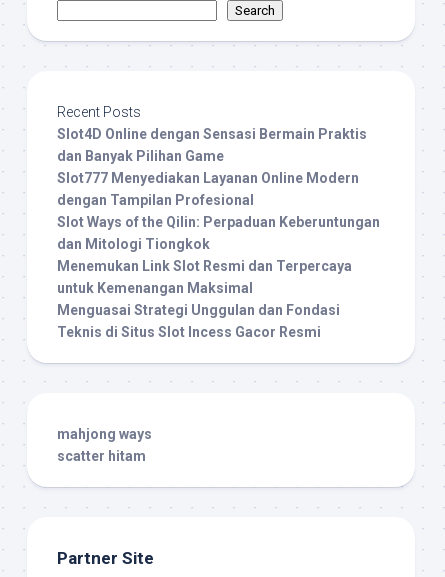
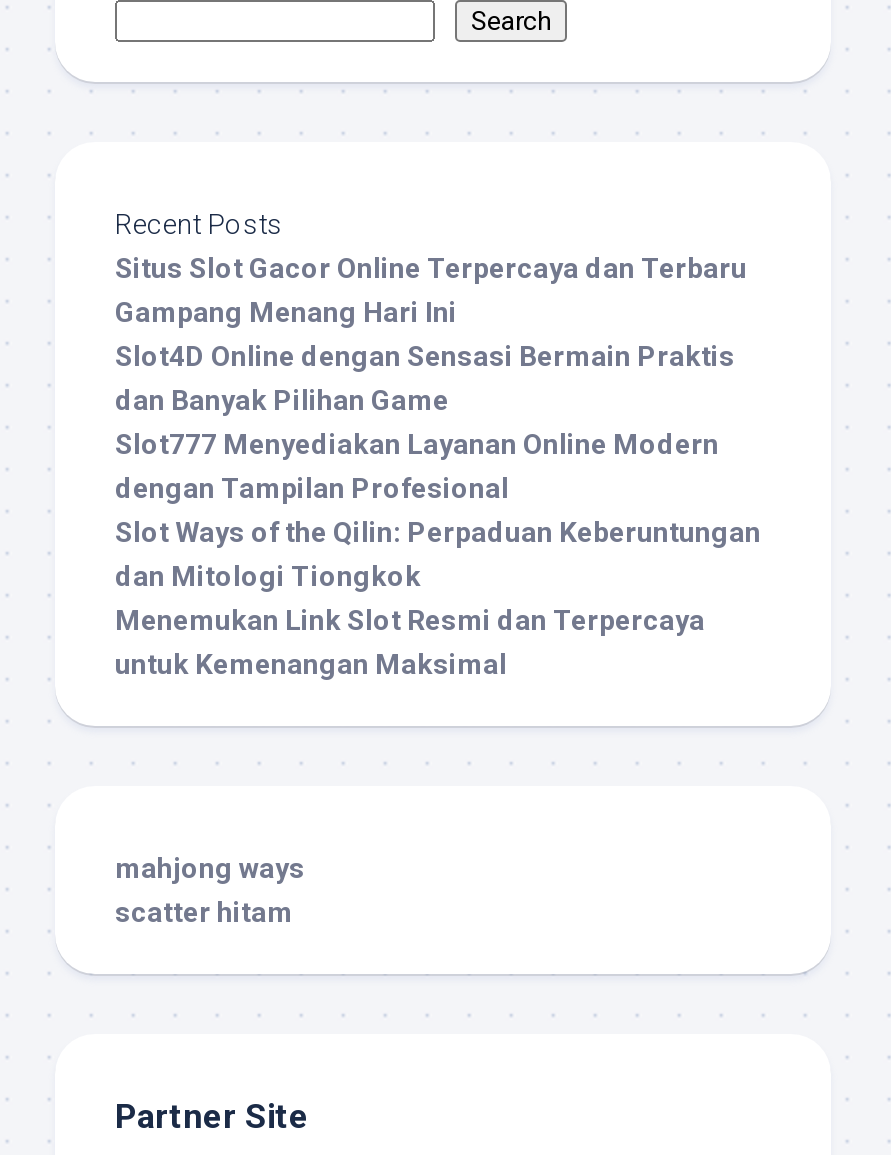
+ Situs Slot Gacor Online Terpercaya dan Terbaru
+ Gampang Menang Hari Ini

moved down: Slot4D Online dengan Sensasi Bermain Praktis | dan Banyak Pilihan Game | Slot777 Menyediakan Layanan Online Modern | dengan Tampilan Profesional | Slot Ways of the Qilin: Perpaduan Keberuntungan | dan Mitologi Tiongkok | Menemukan Link Slot Resmi dan Terpercaya | untuk Kemenangan Maksimal

- Menguasai Strategi Unggulan dan Fondasi
- Teknis di Situs Slot Incess Gacor Resmi
